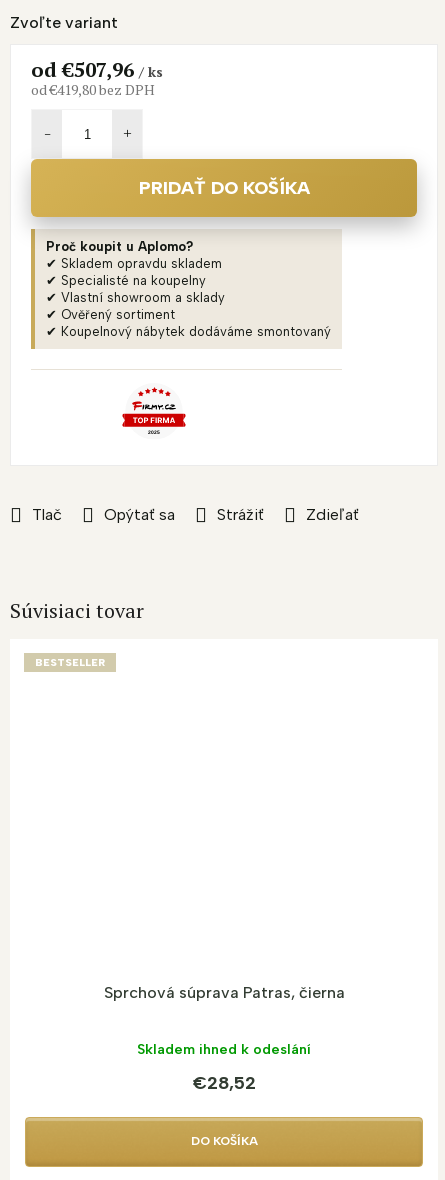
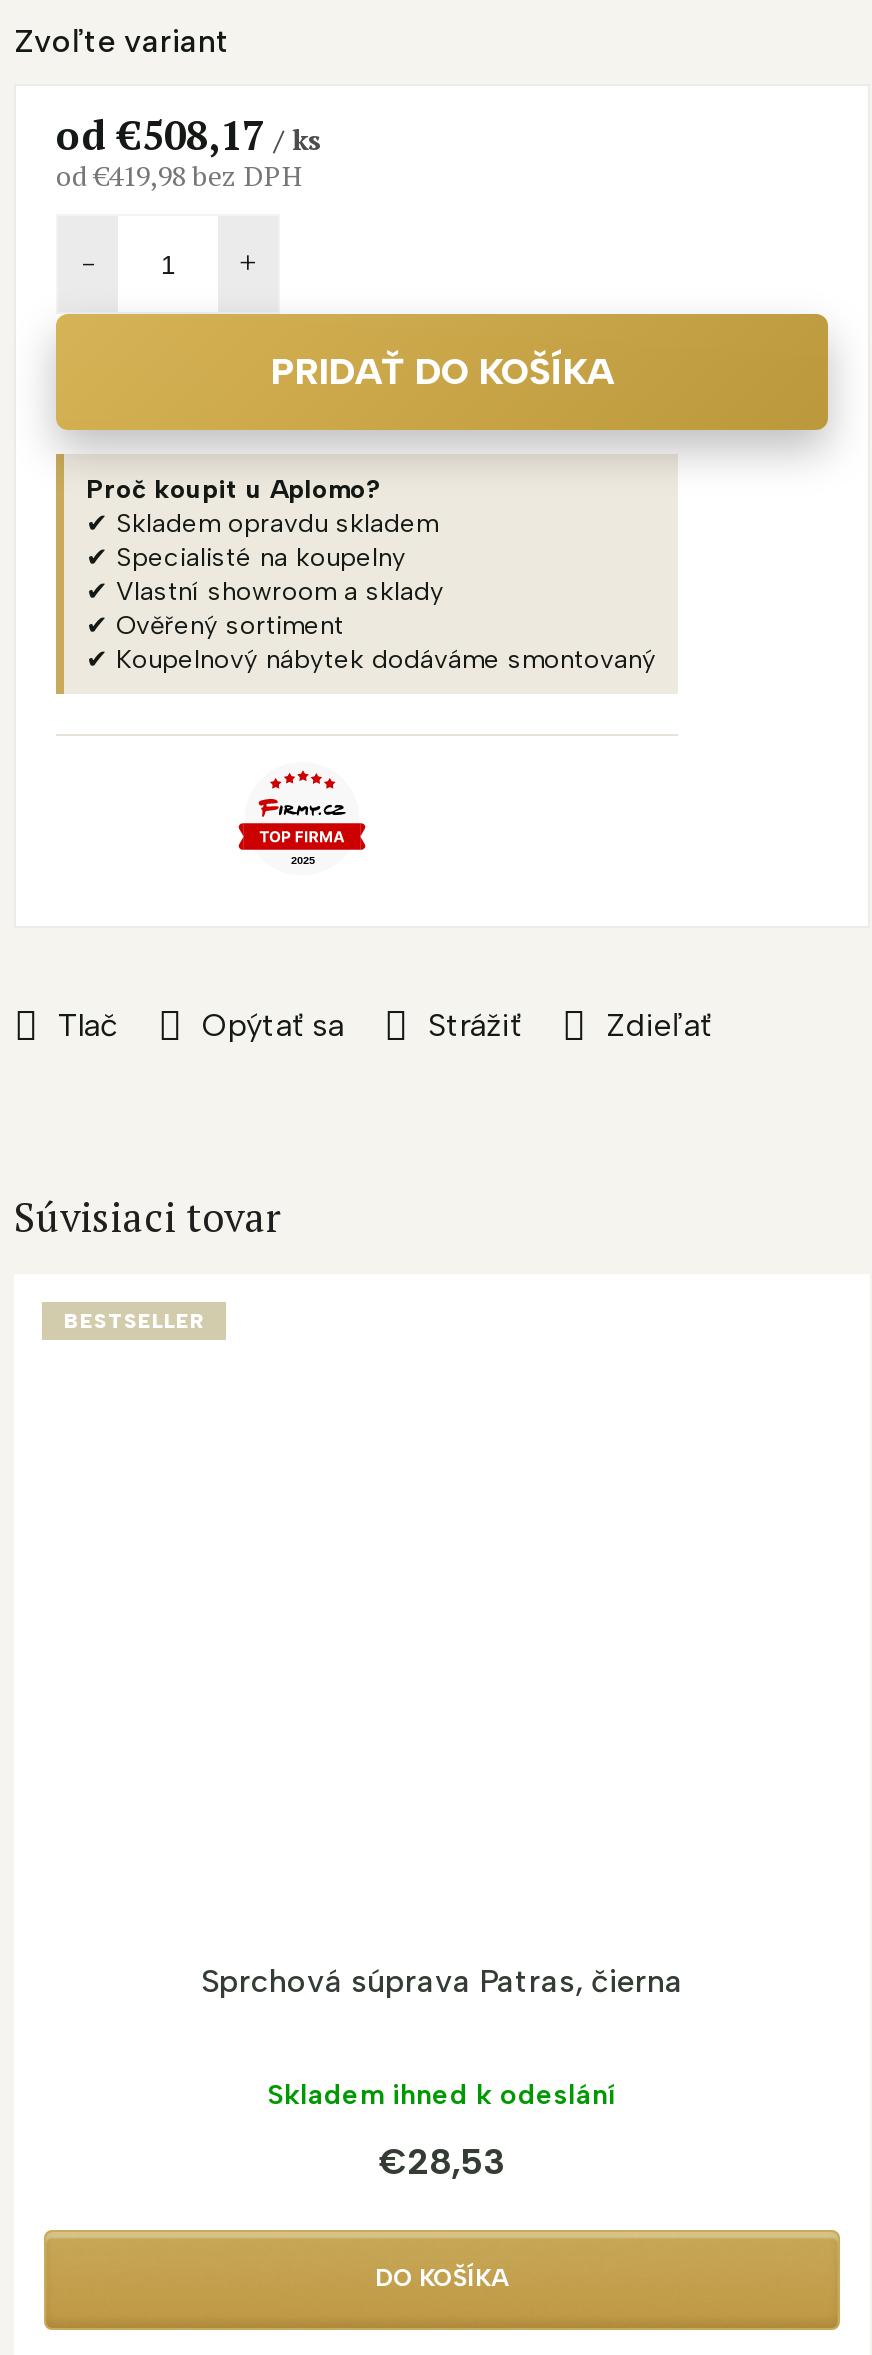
- od €507,96 / ks
+ od €508,17 / ks

- od €419,80 bez DPH
+ od €419,98 bez DPH

- €28,52
+ €28,53
